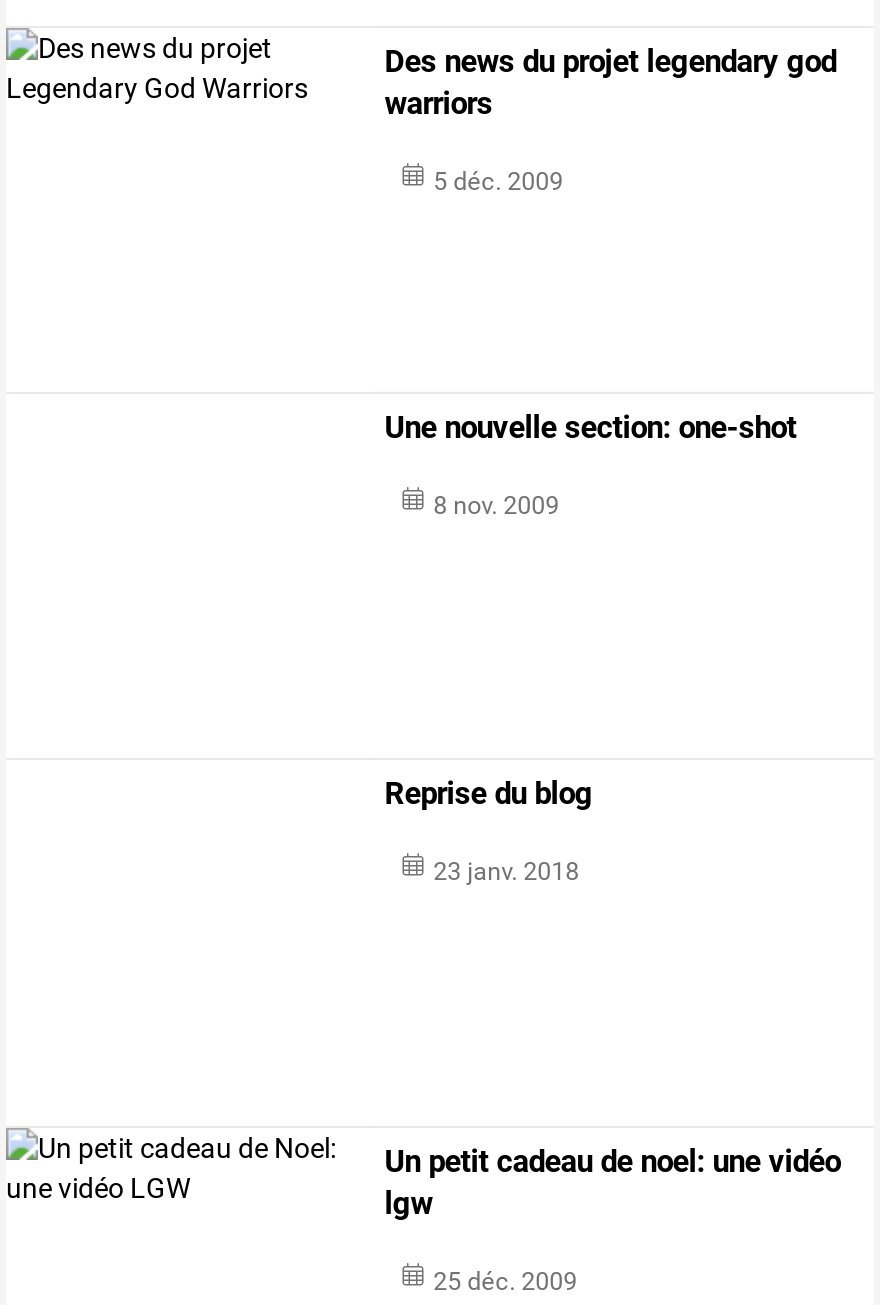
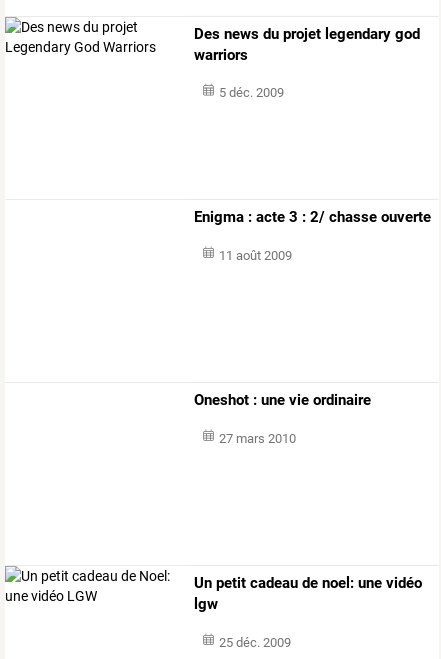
- Une nouvelle section: one-shot
+ Enigma : acte 3 : 2/ chasse ouverte

- 8 nov. 2009
+ 11 août 2009

- Reprise du blog
+ Oneshot : une vie ordinaire

- 23 janv. 2018
+ 27 mars 2010
